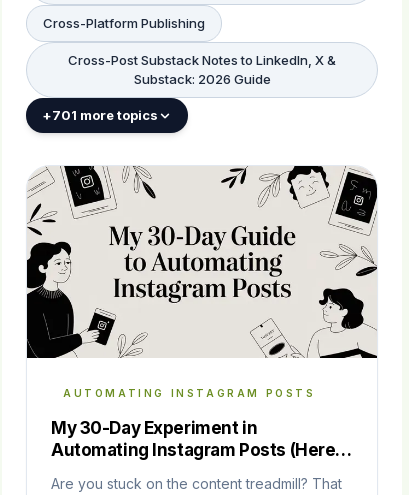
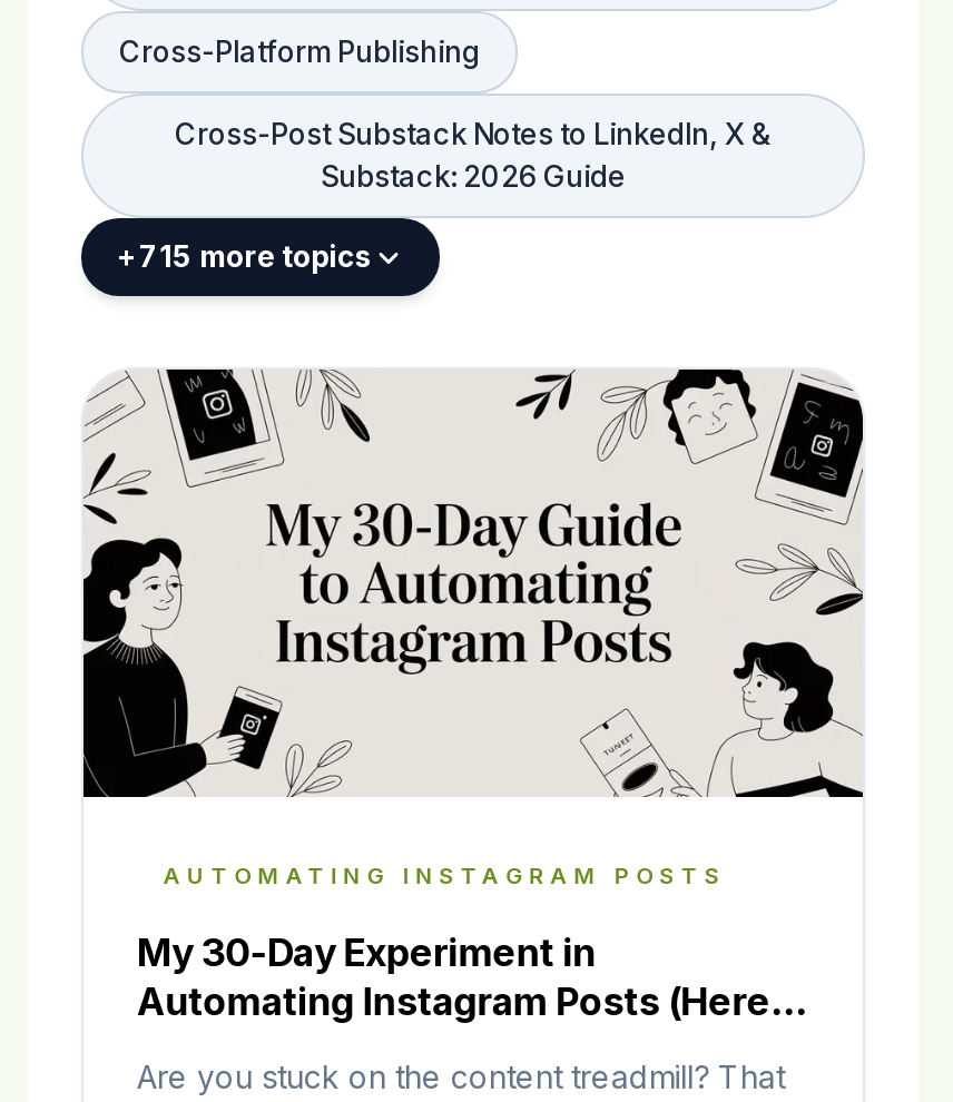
- + 701 more topics
+ + 715 more topics
